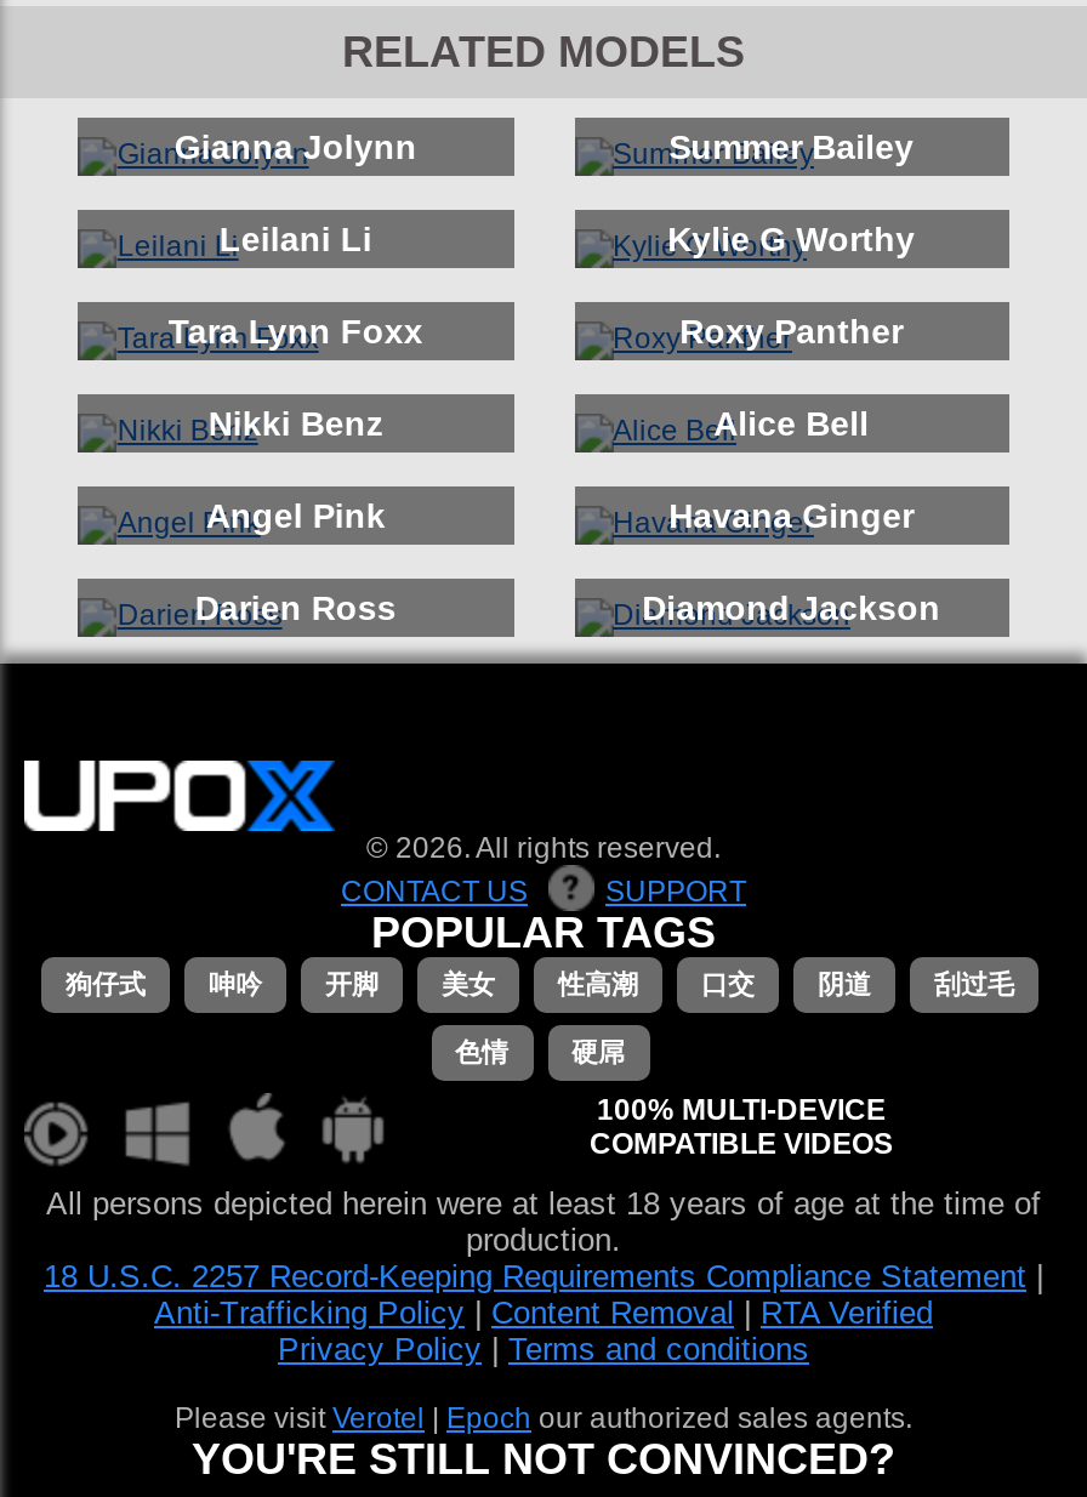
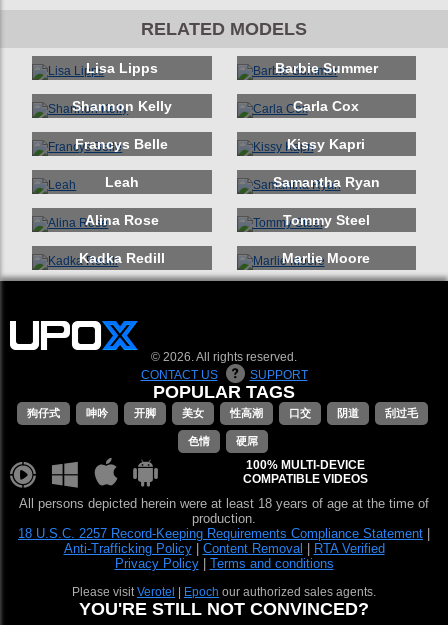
- Gianna Jolynn
- Summer Bailey
+ Lisa Lipps
+ Barbie Summer

- Leilani Li
- Kylie G Worthy
+ Shannon Kelly
+ Carla Cox

- Tara Lynn Foxx
- Roxy Panther
+ Francys Belle
+ Kissy Kapri

- Nikki Benz
- Alice Bell
+ Leah
+ Samantha Ryan

- Angel Pink
- Havana Ginger
+ Alina Rose
+ Tommy Steel

- Darien Ross
- Diamond Jackson
+ Kadka Redill
+ Marlie Moore
